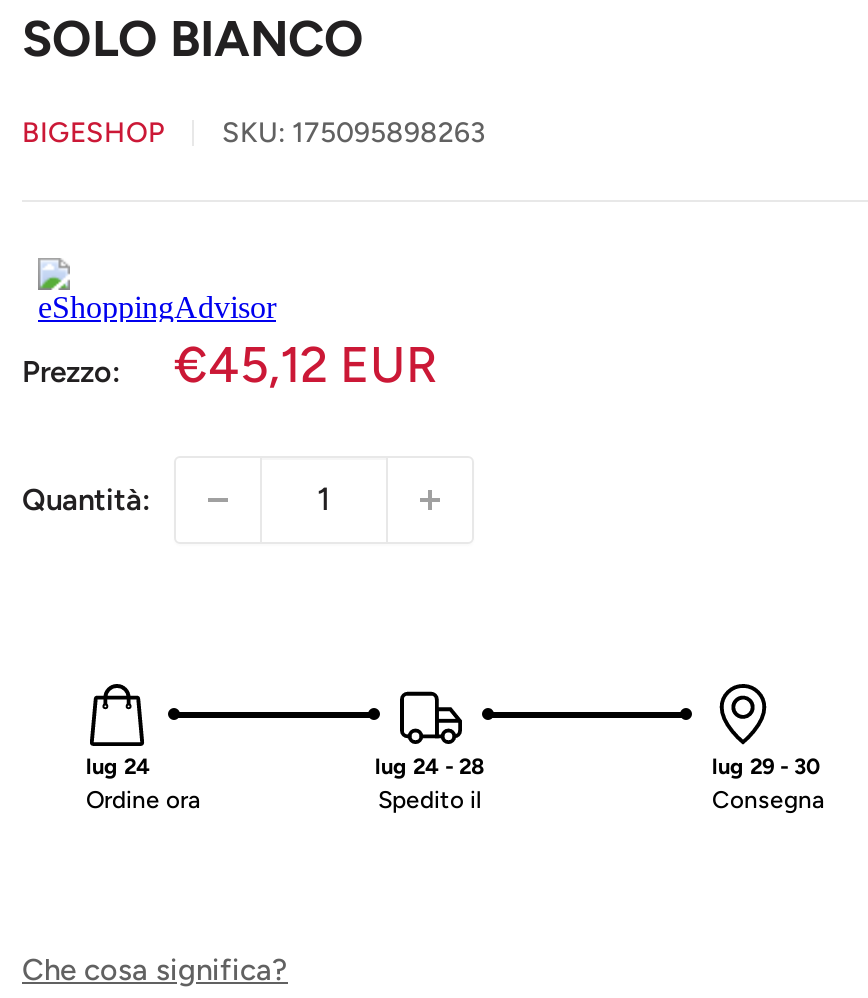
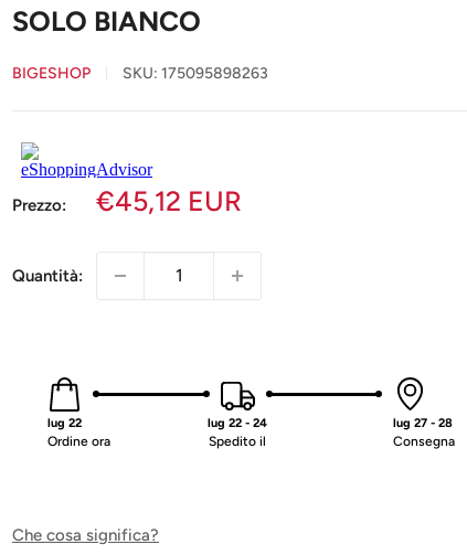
- lug 24
+ lug 22

- lug 24 - 28
+ lug 22 - 24

- lug 29 - 30
+ lug 27 - 28
